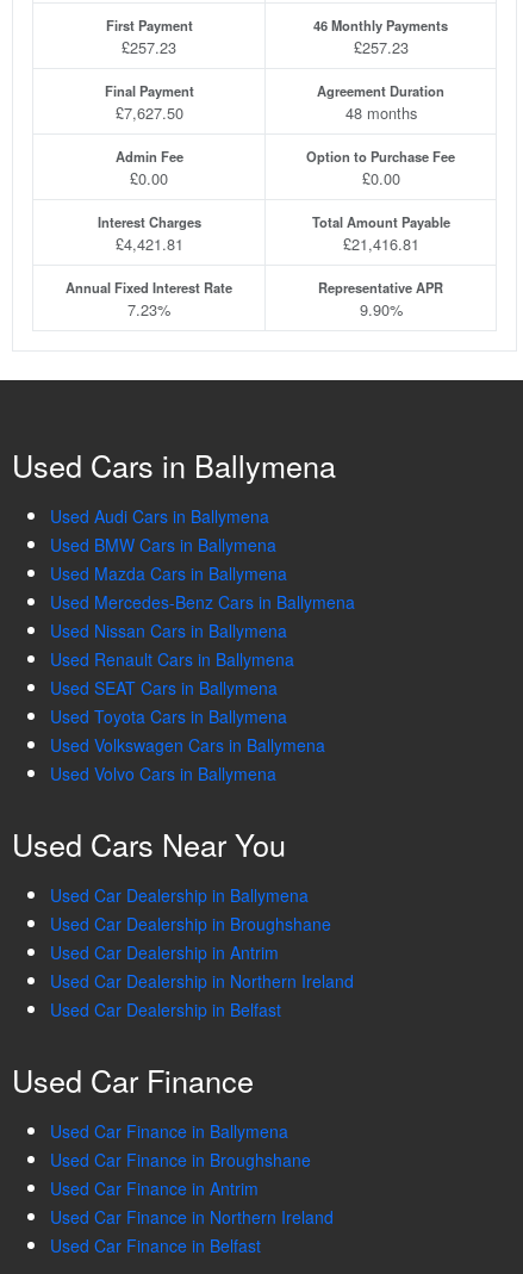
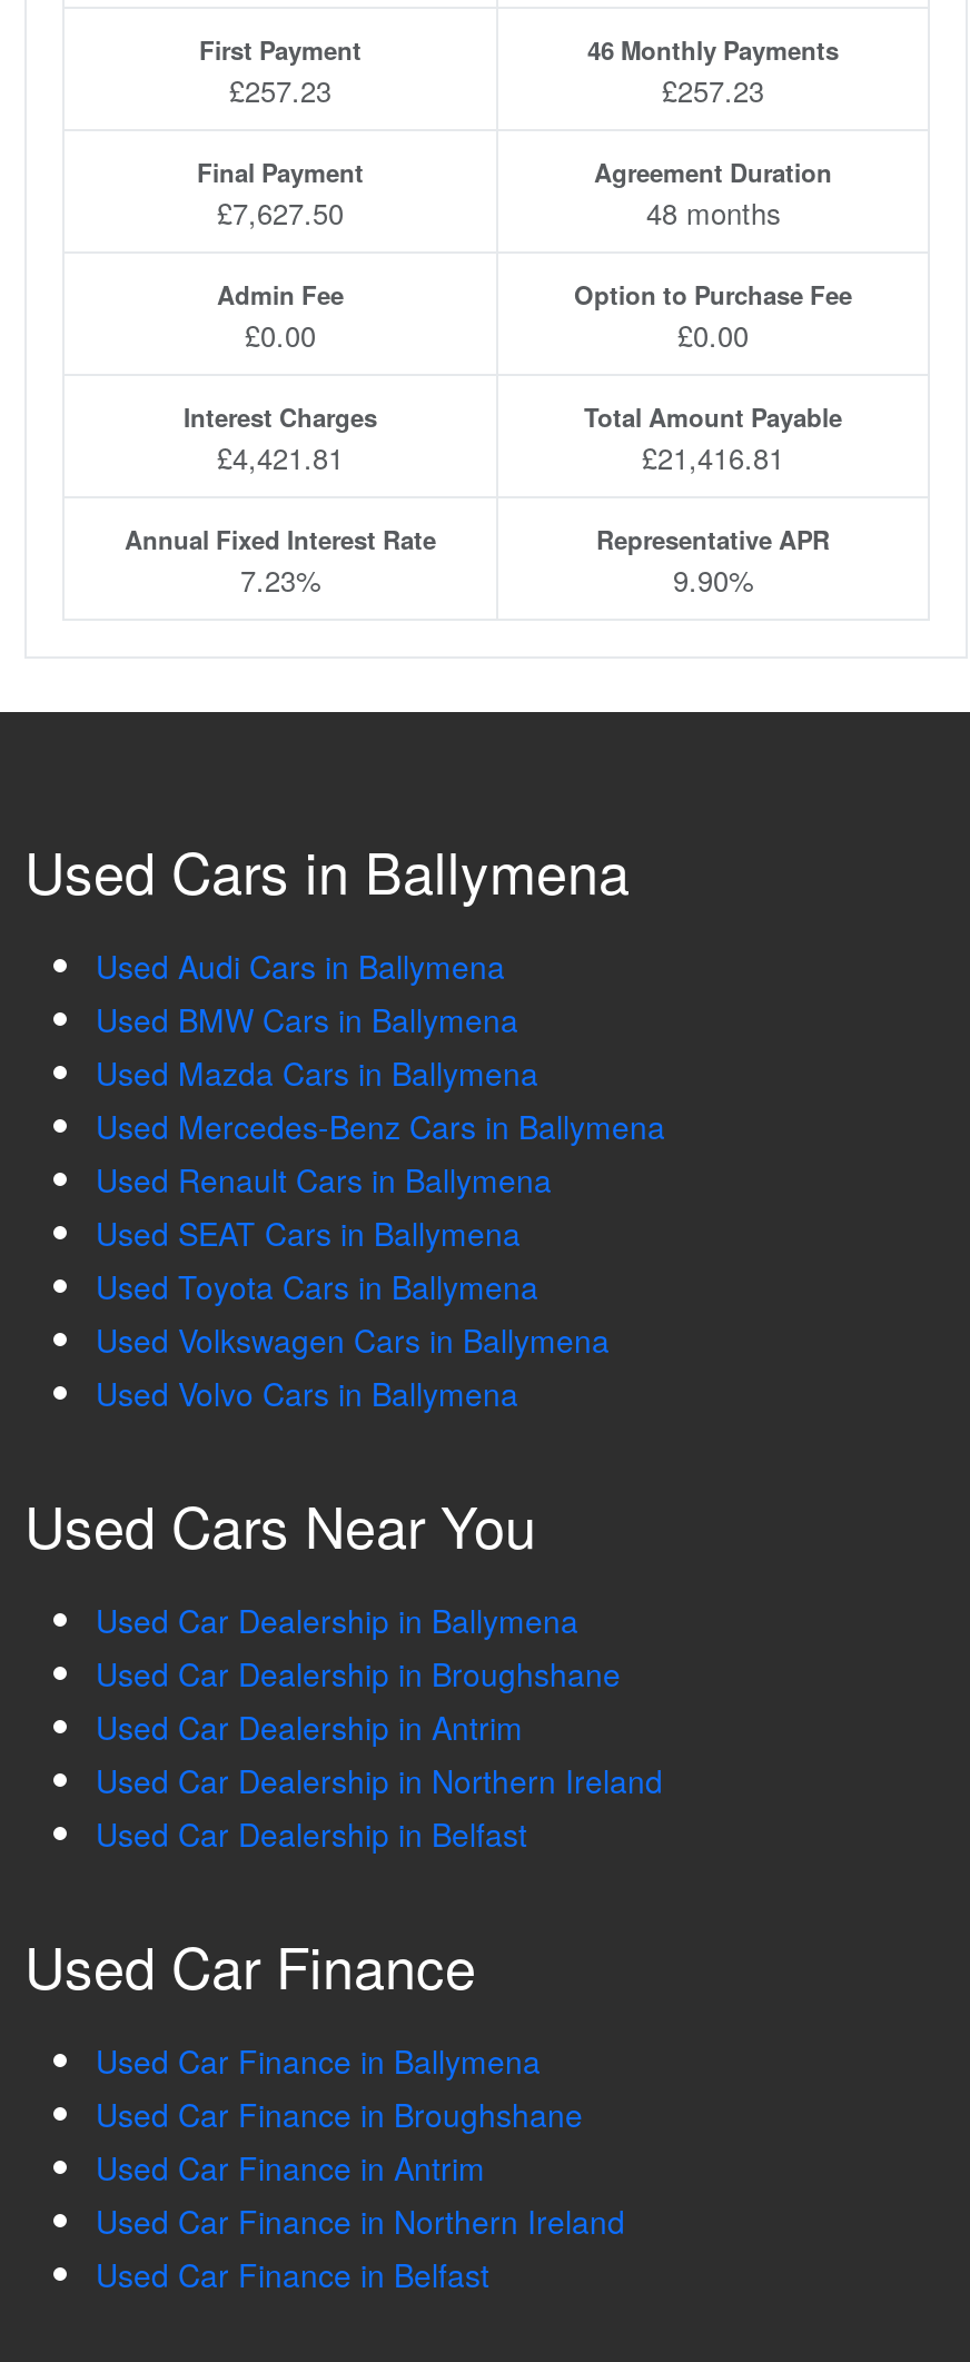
- Used Nissan Cars in Ballymena
